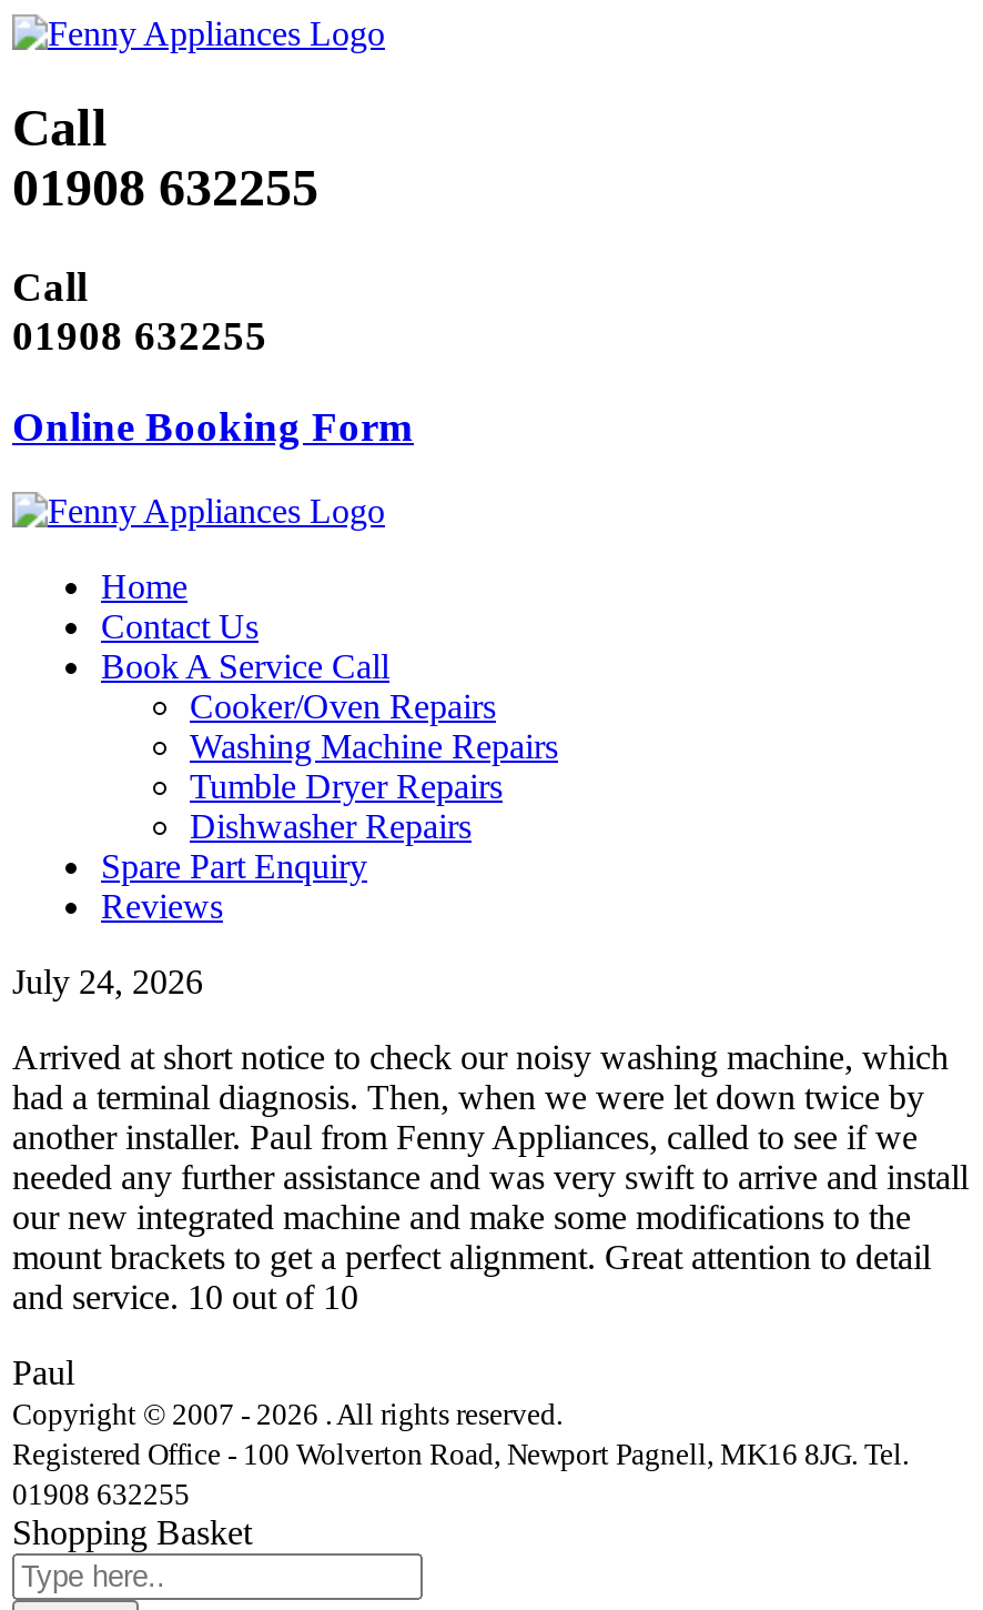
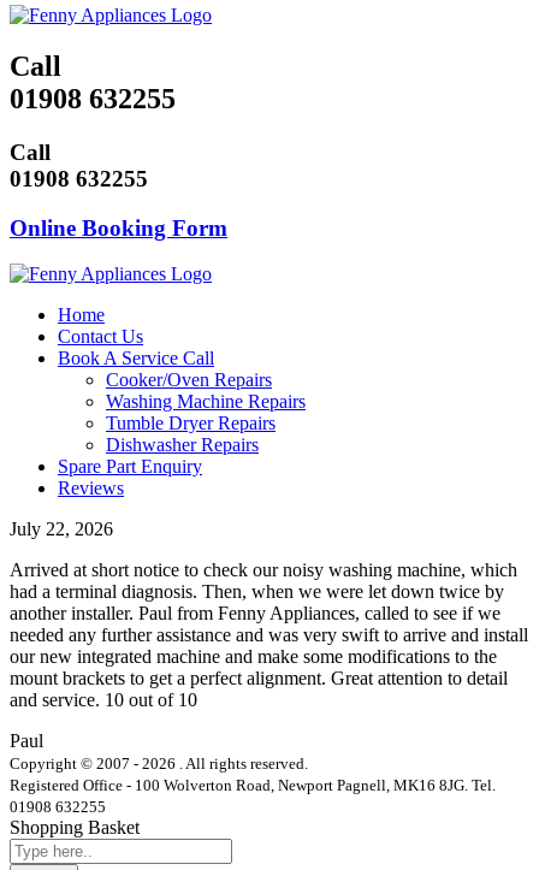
- July 24, 2026
+ July 22, 2026
